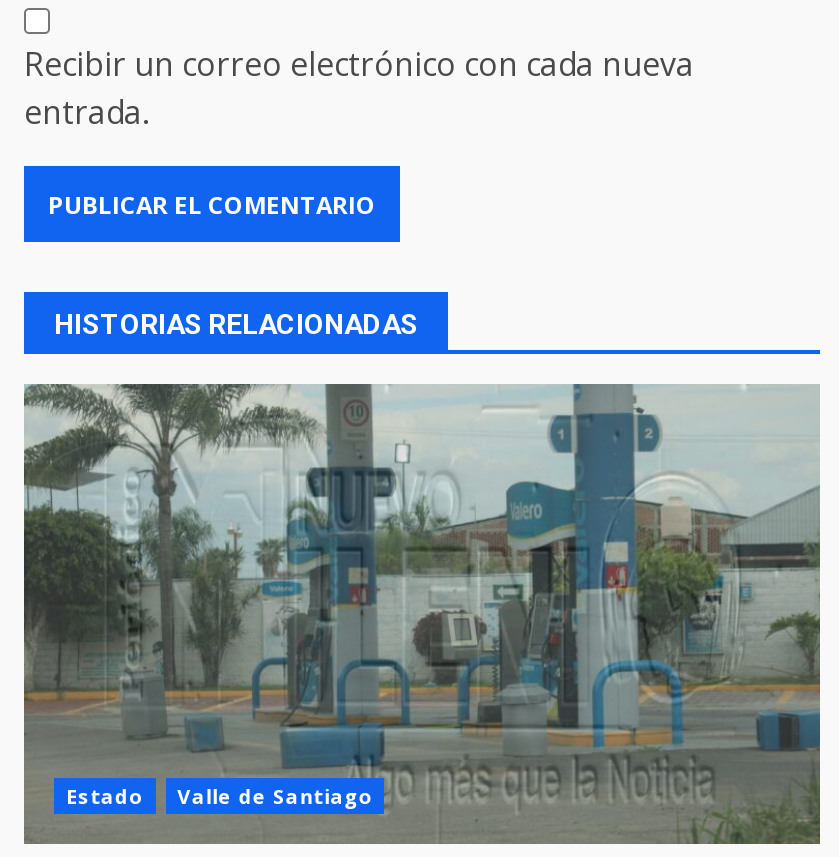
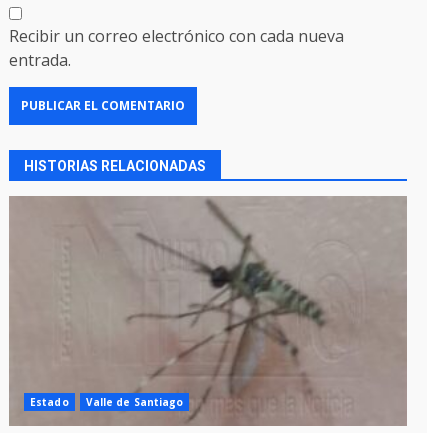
- [image]
+ [image]
